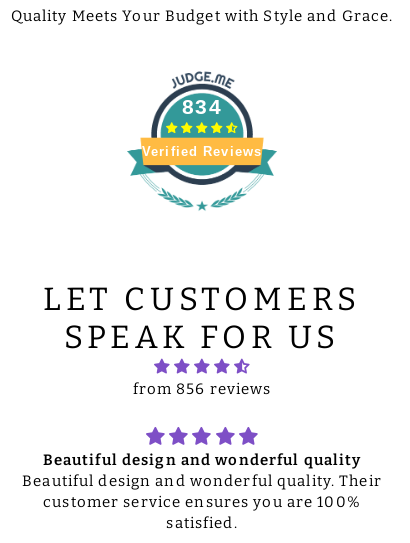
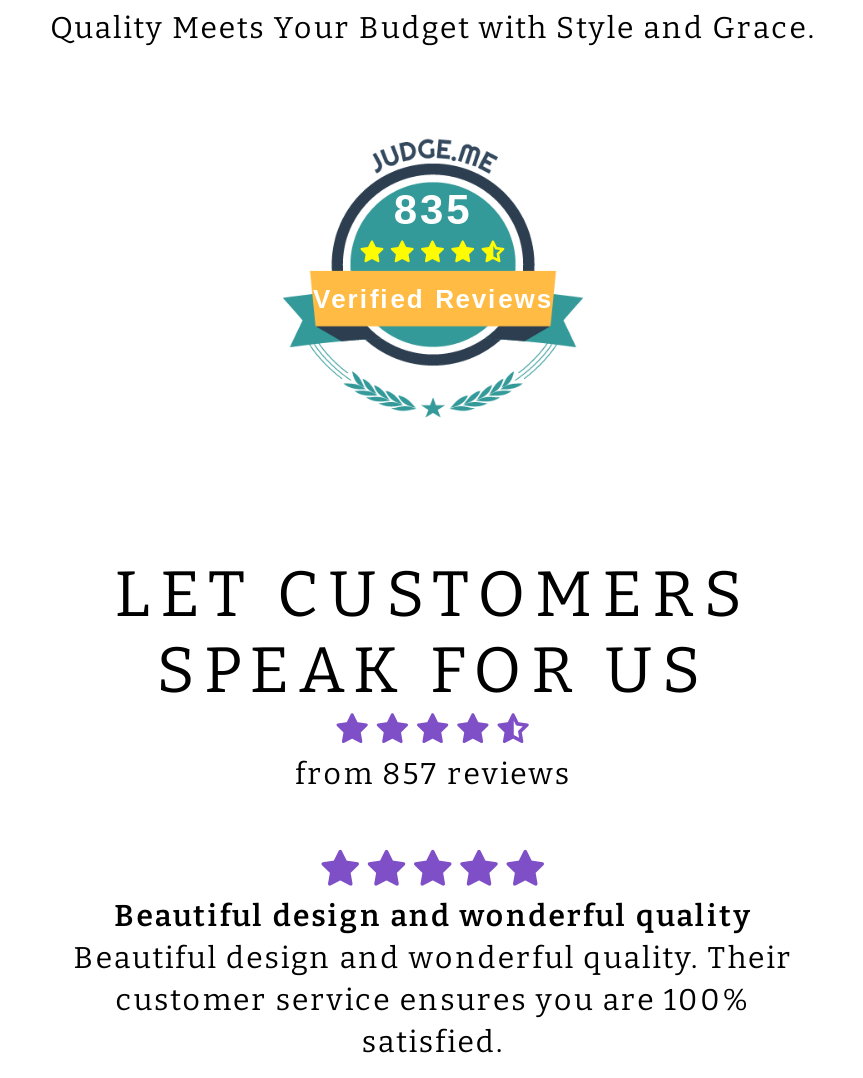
- 834
+ 835

- from 856 reviews
+ from 857 reviews
